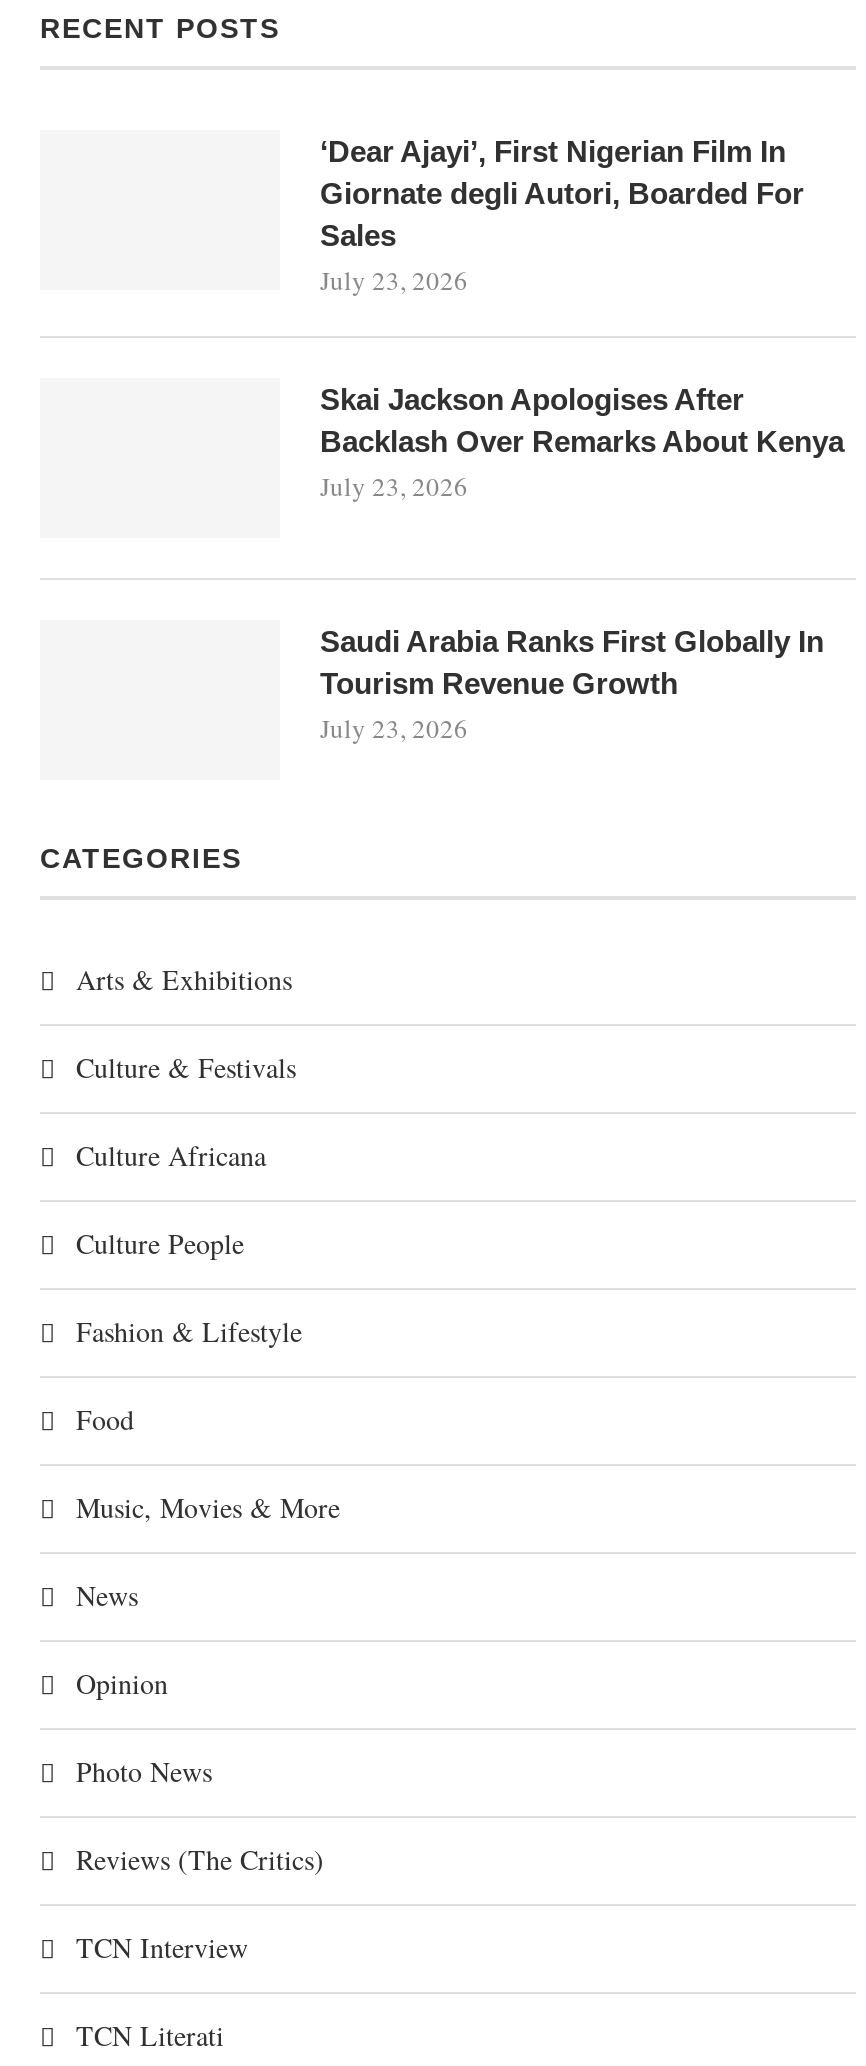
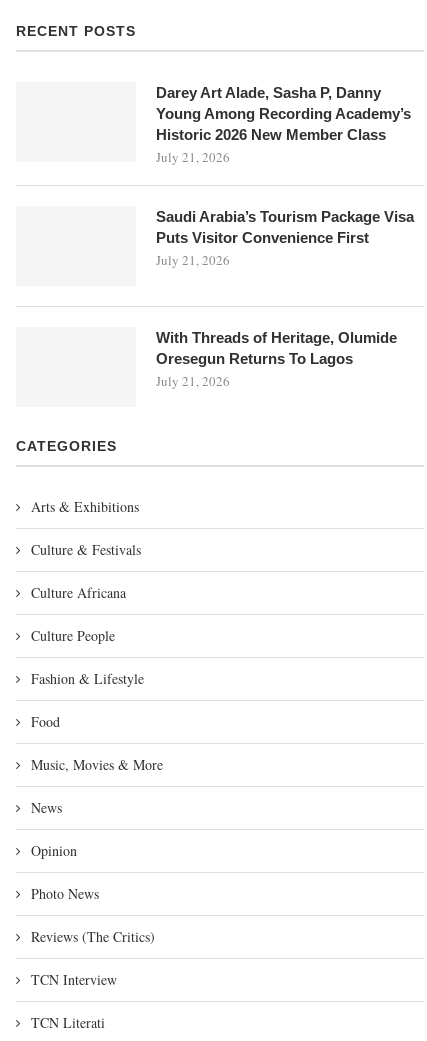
- ‘Dear Ajayi’, First Nigerian Film In
- Giornate degli Autori, Boarded For
- Sales
- July 23, 2026
+ Darey Art Alade, Sasha P, Danny
+ Young Among Recording Academy’s
+ Historic 2026 New Member Class
+ July 21, 2026

- Skai Jackson Apologises After
- Backlash Over Remarks About Kenya
- July 23, 2026
+ Saudi Arabia’s Tourism Package Visa
+ Puts Visitor Convenience First
+ July 21, 2026

- Saudi Arabia Ranks First Globally In
- Tourism Revenue Growth
- July 23, 2026
+ With Threads of Heritage, Olumide
+ Oresegun Returns To Lagos
+ July 21, 2026
